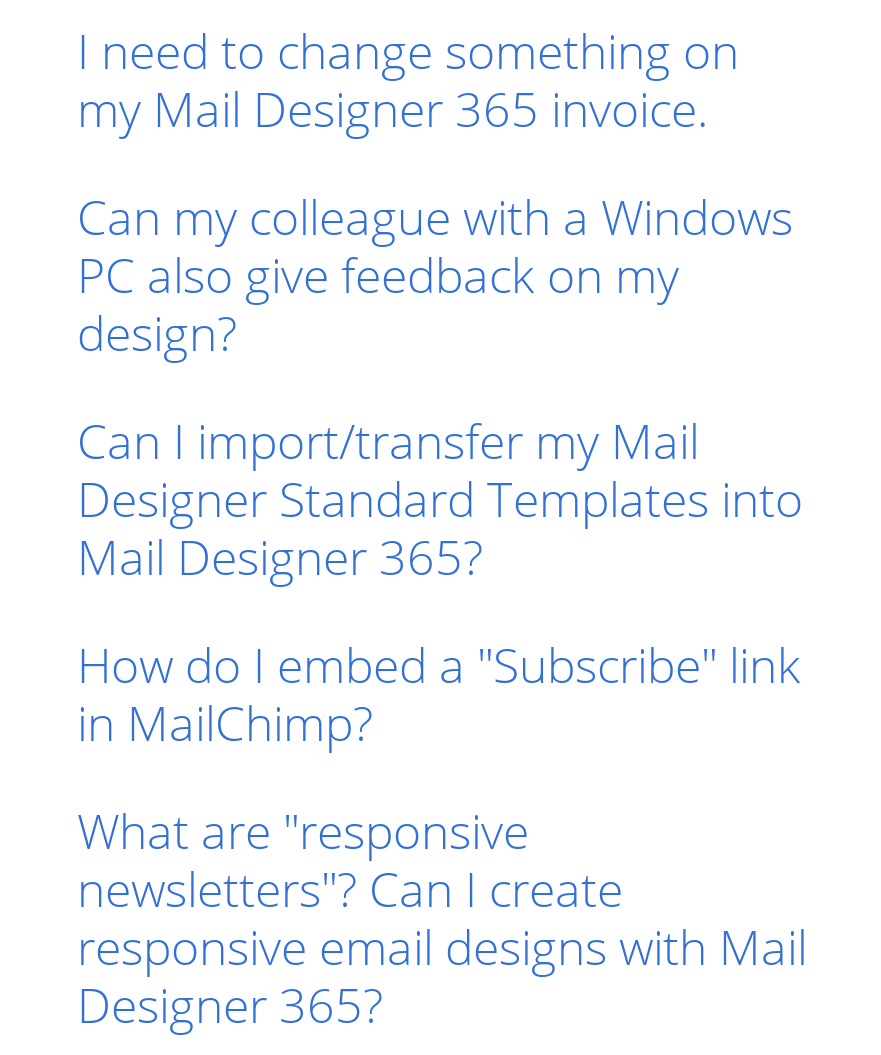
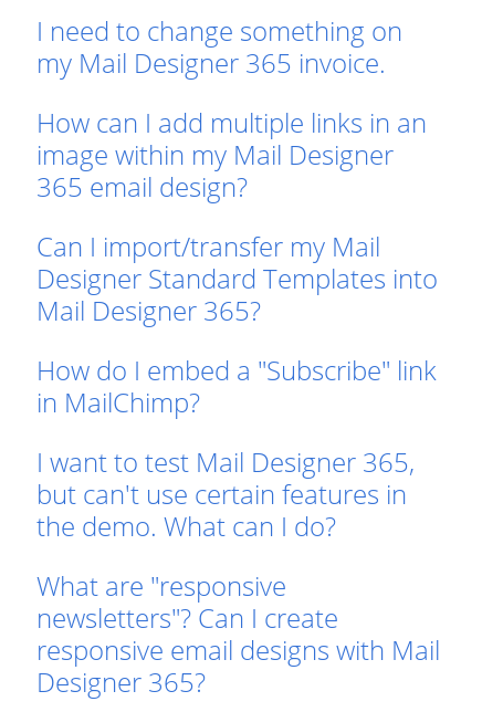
- Can my colleague with a Windows
- PC also give feedback on my
- design?
+ How can I add multiple links in an
+ image within my Mail Designer
+ 365 email design?

+ I want to test Mail Designer 365,
+ but can't use certain features in
+ the demo. What can I do?
